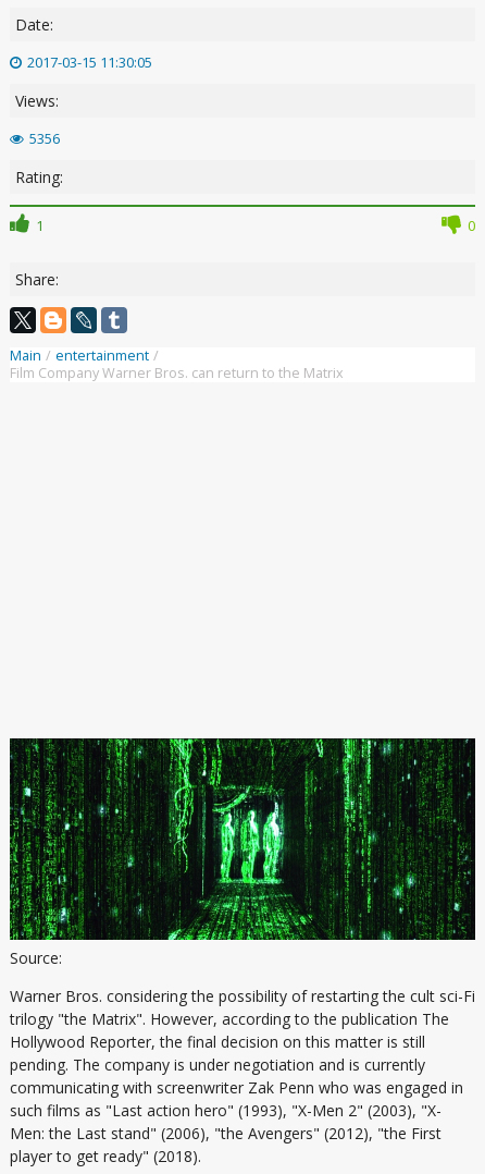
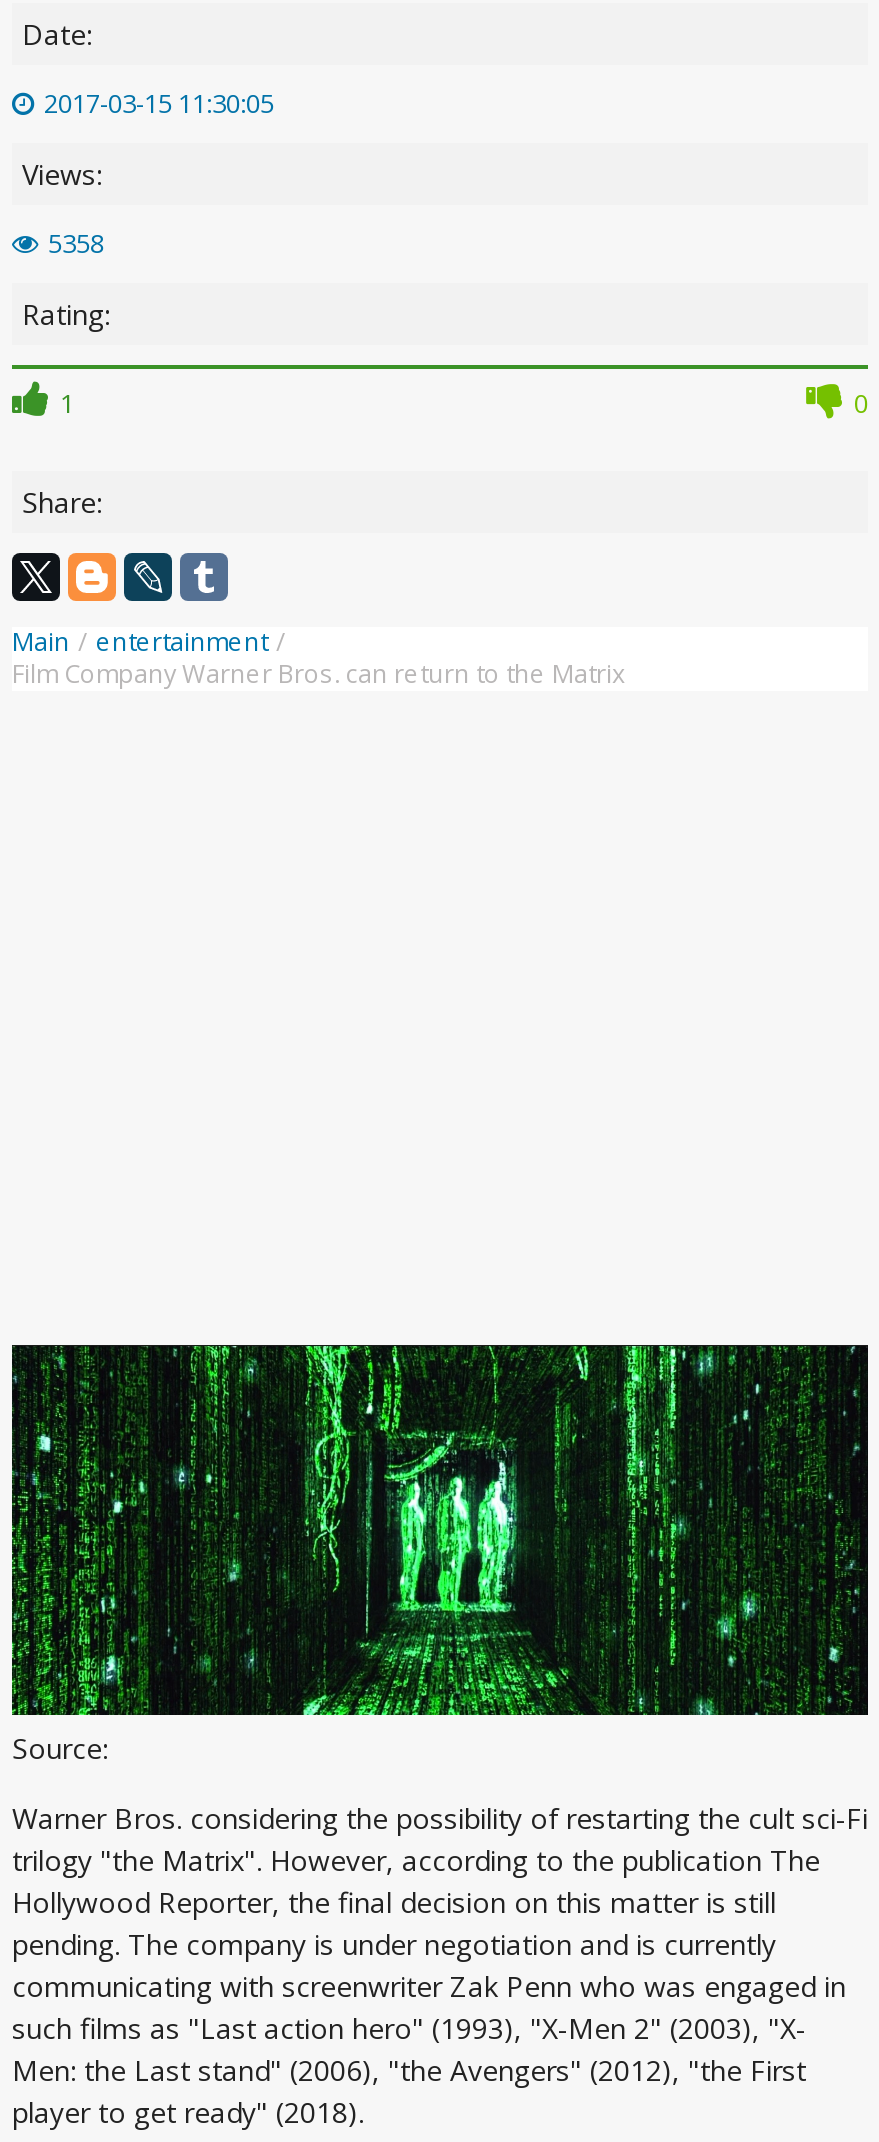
- 5356
+ 5358
